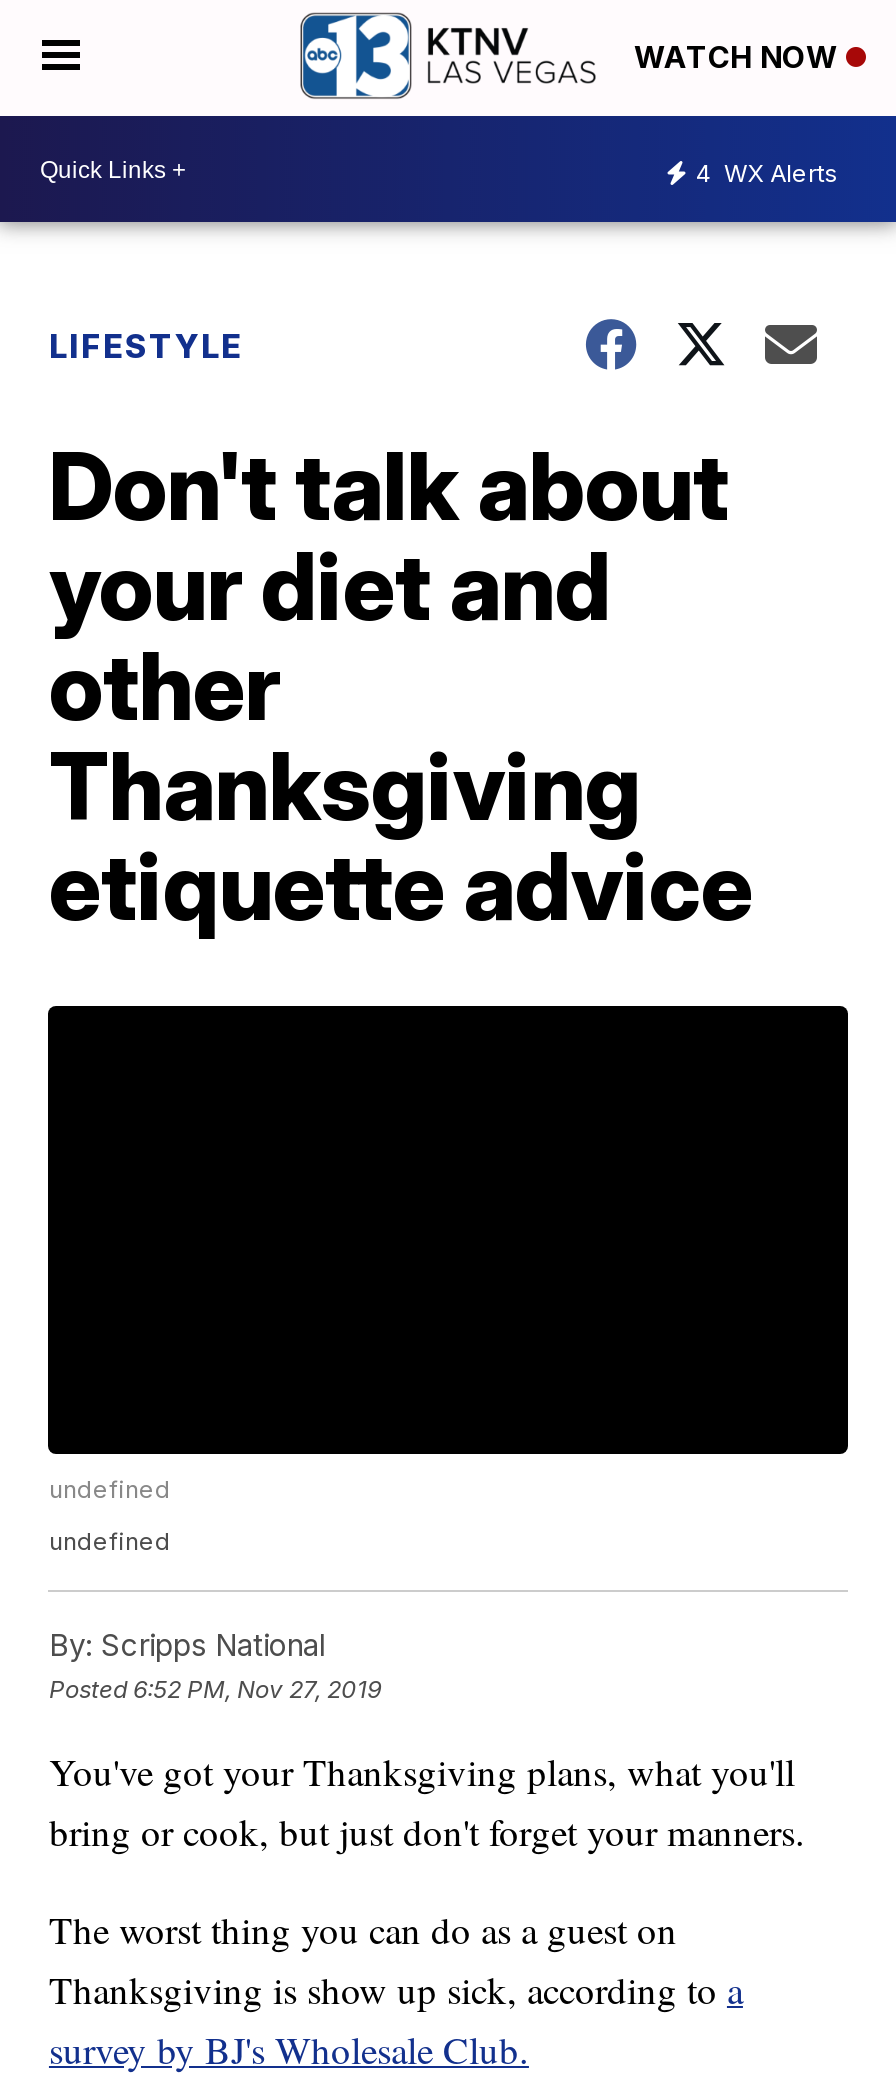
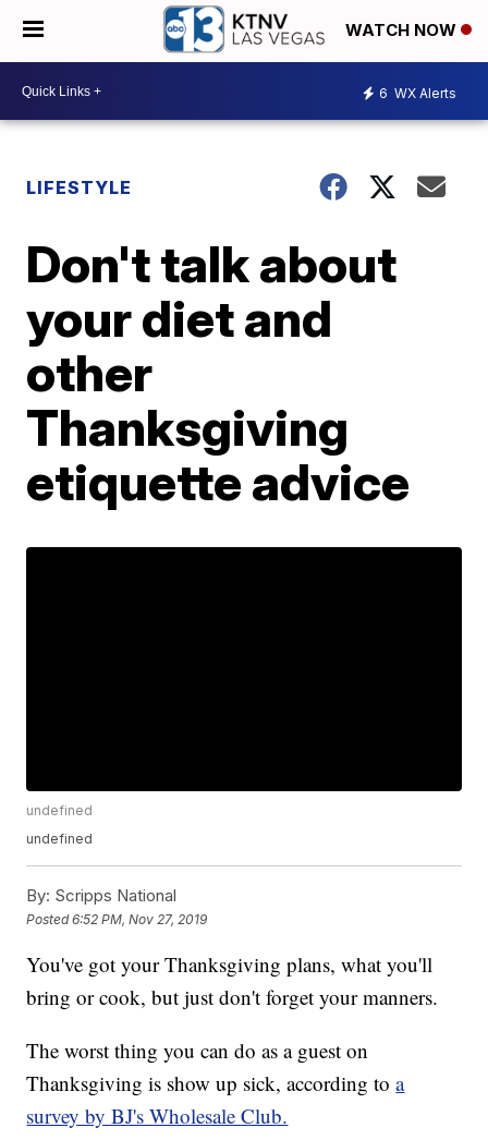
- 4 WX Alerts
+ 6 WX Alerts
